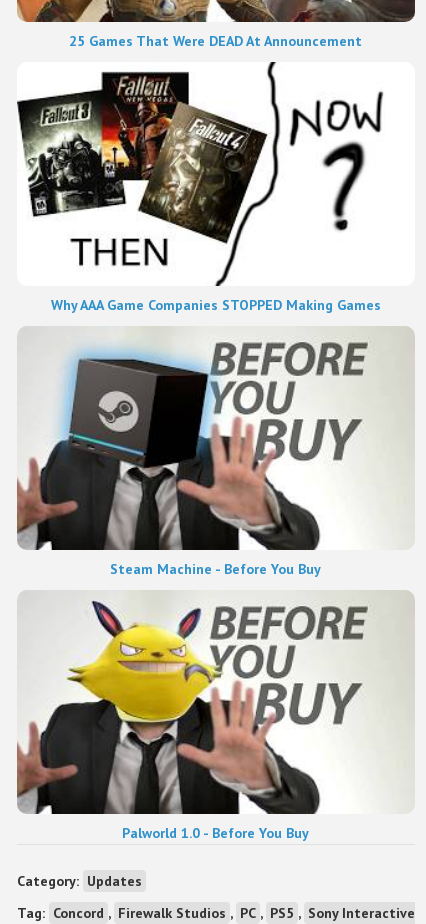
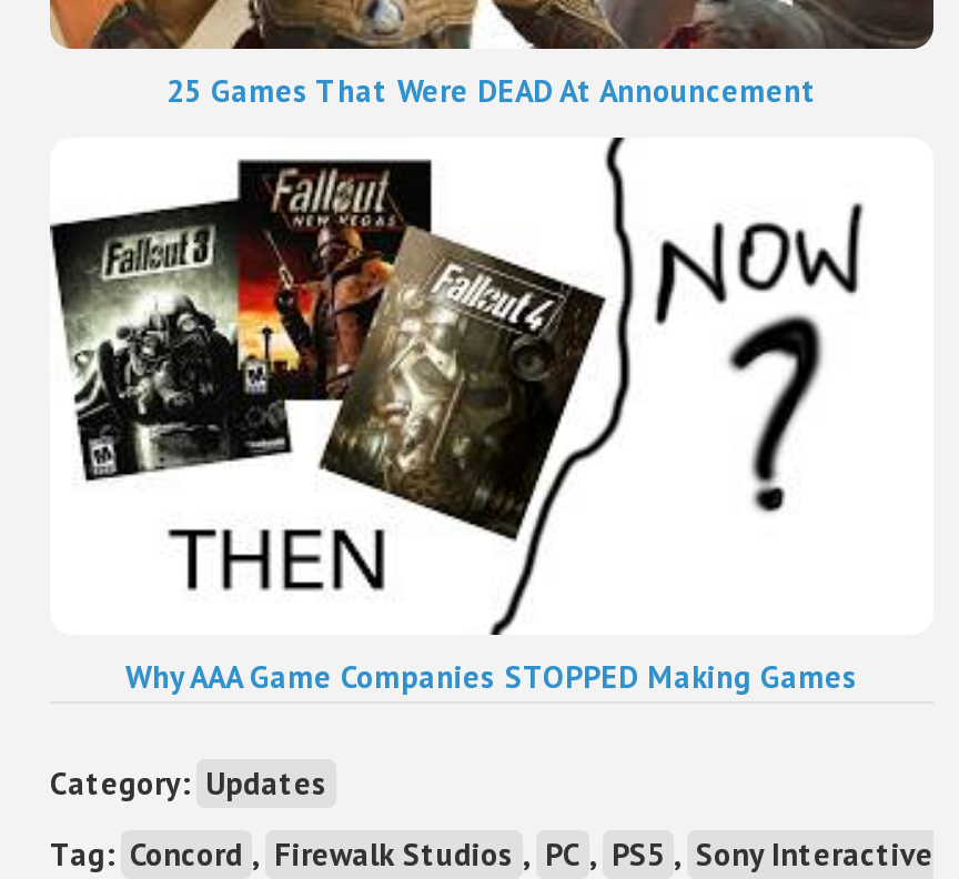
- [image]
- Steam Machine - Before You Buy

- [image]
- Palworld 1.0 - Before You Buy
